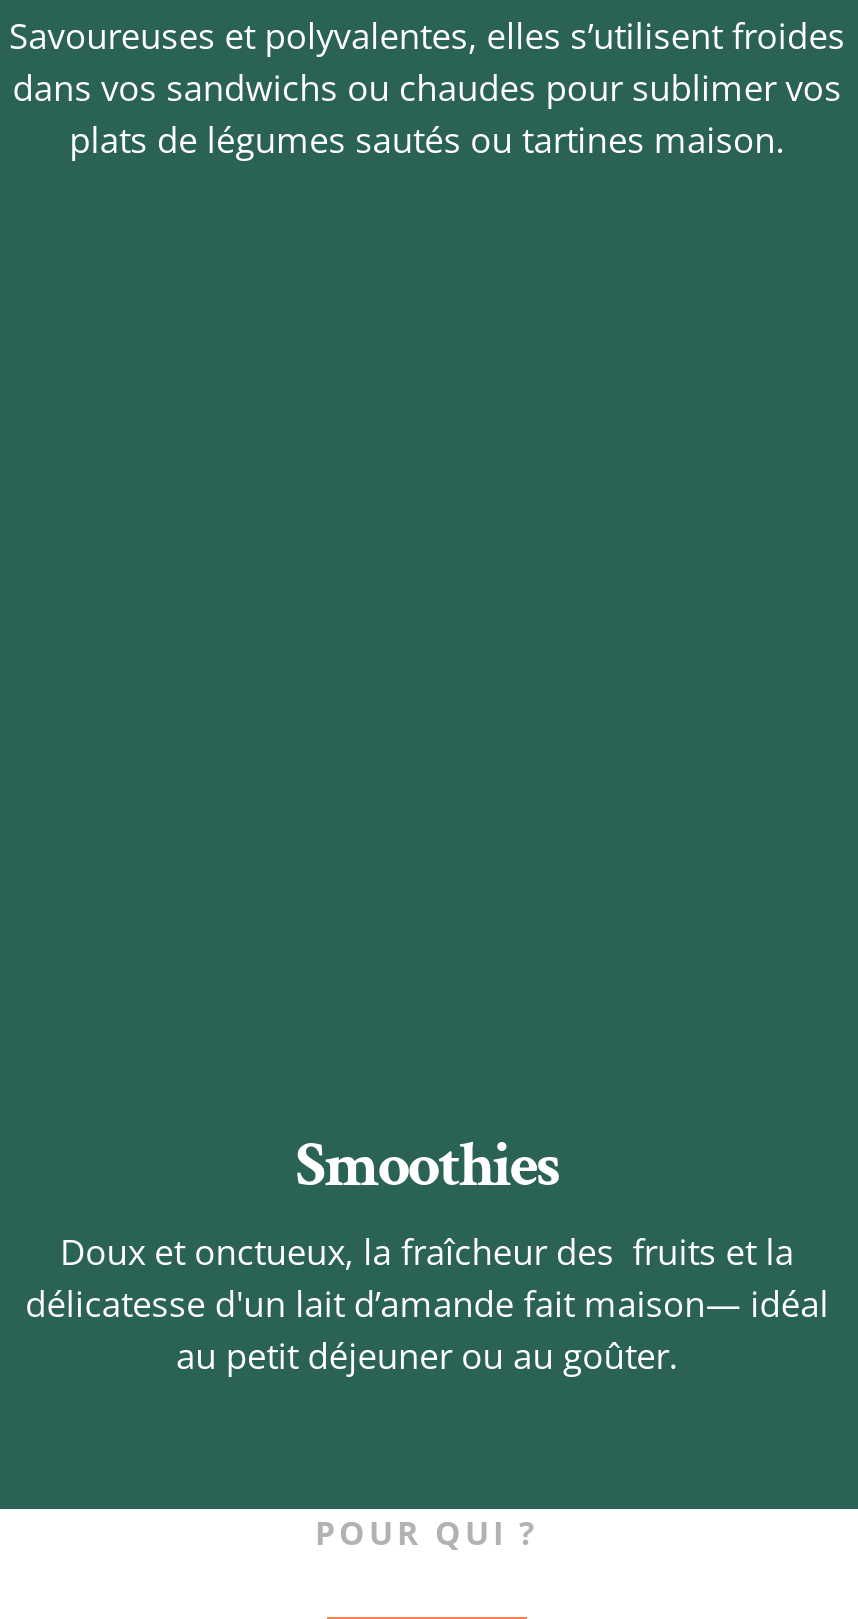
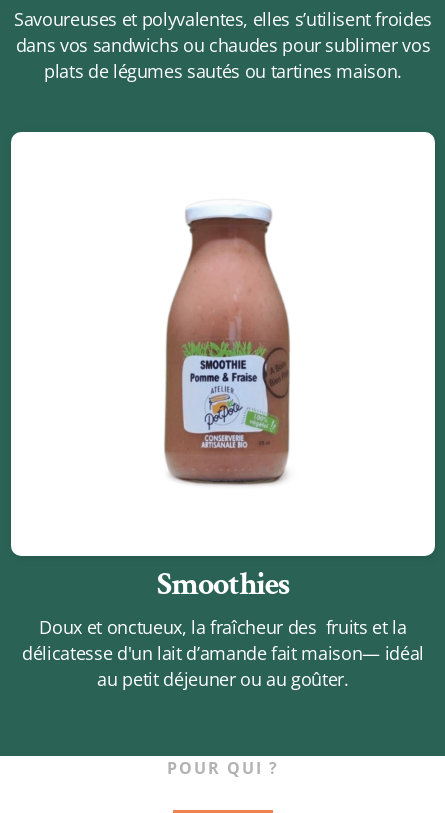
+ [image]
